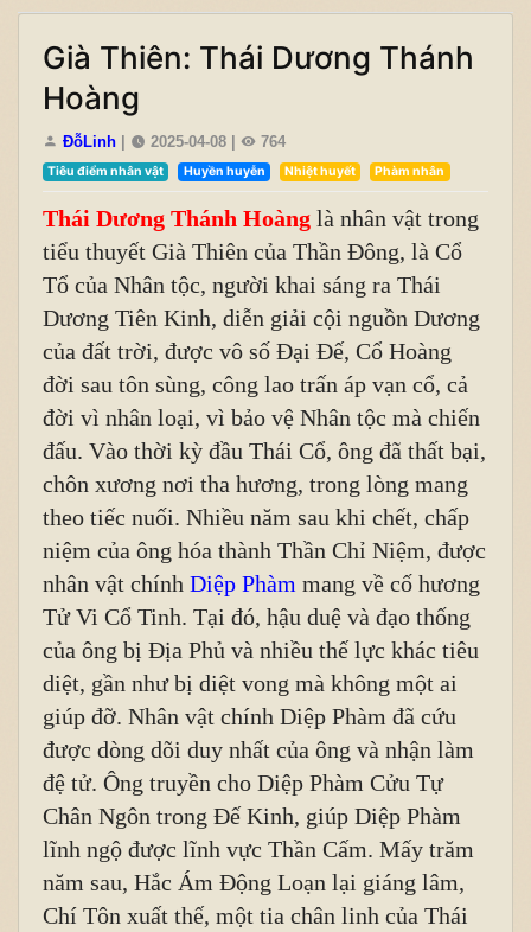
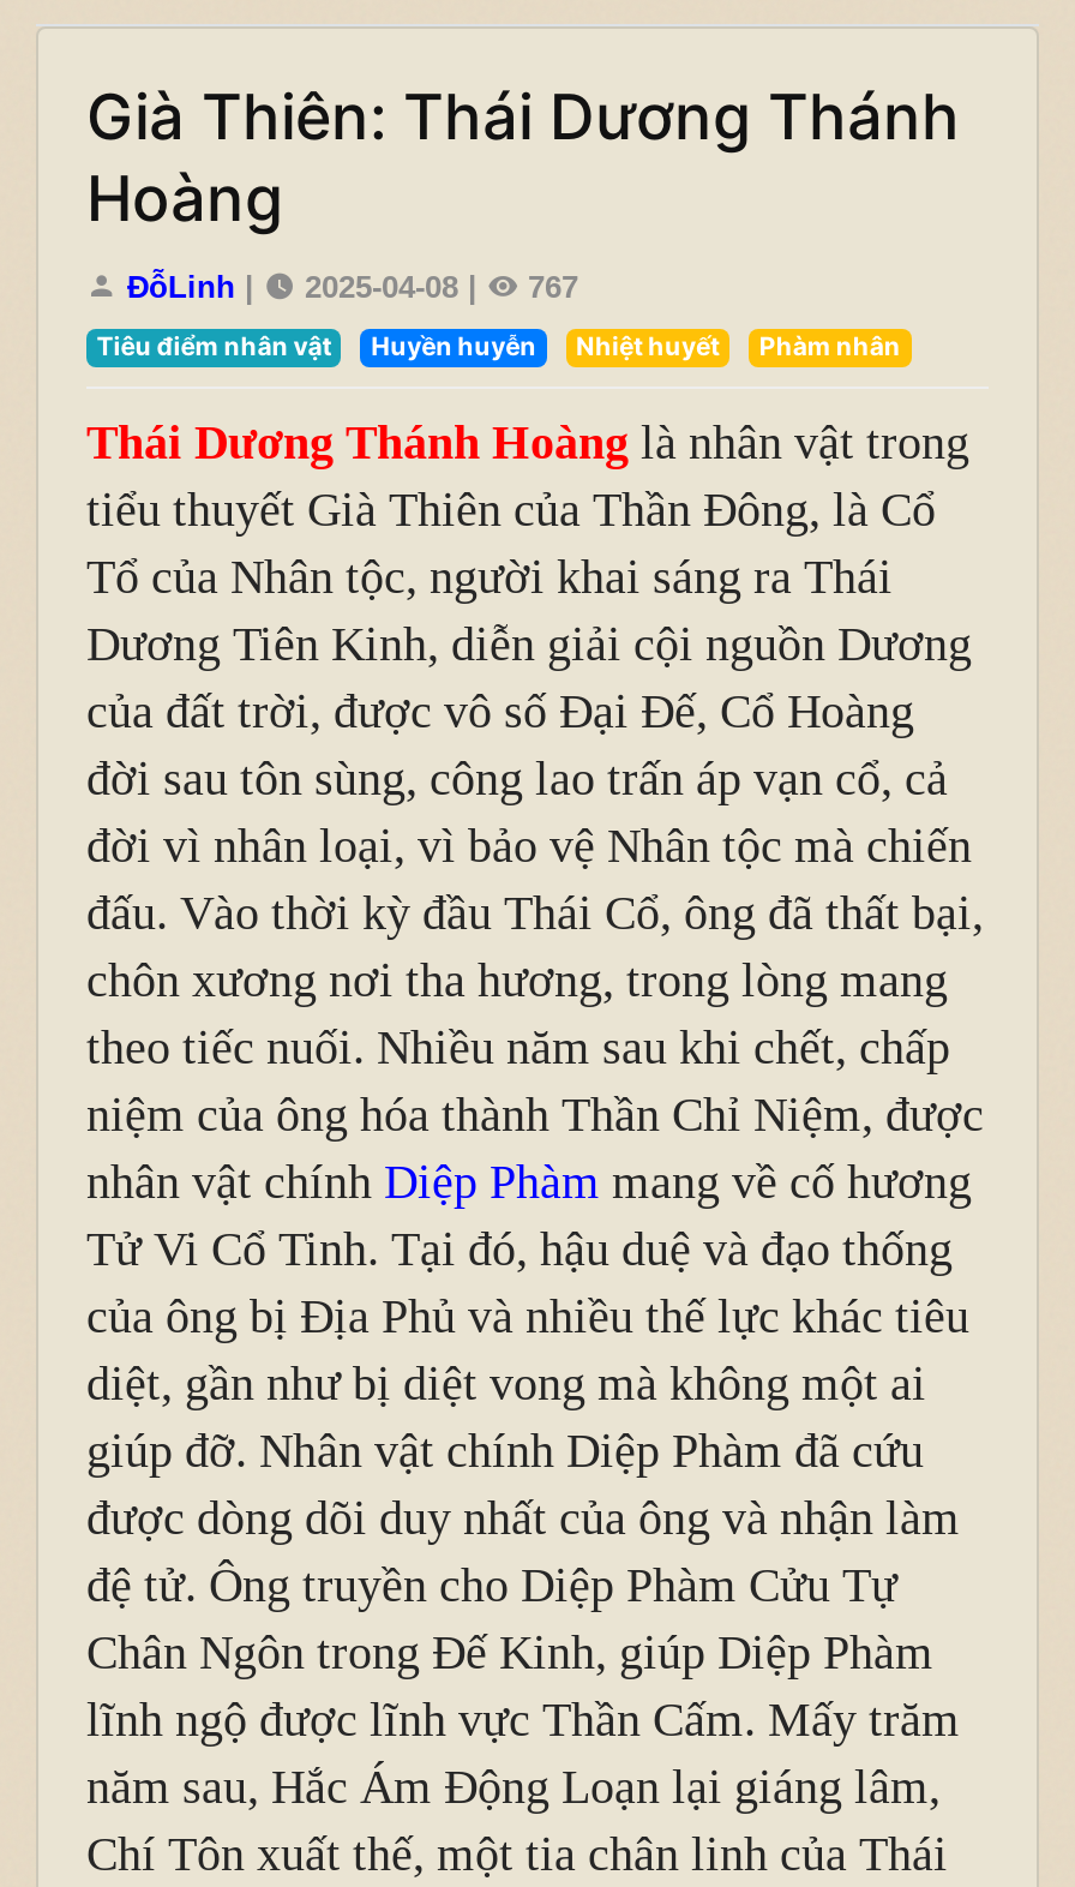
- 764
+ 767
